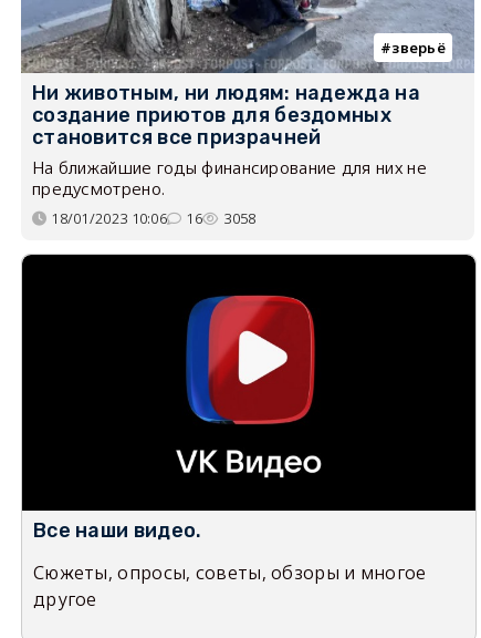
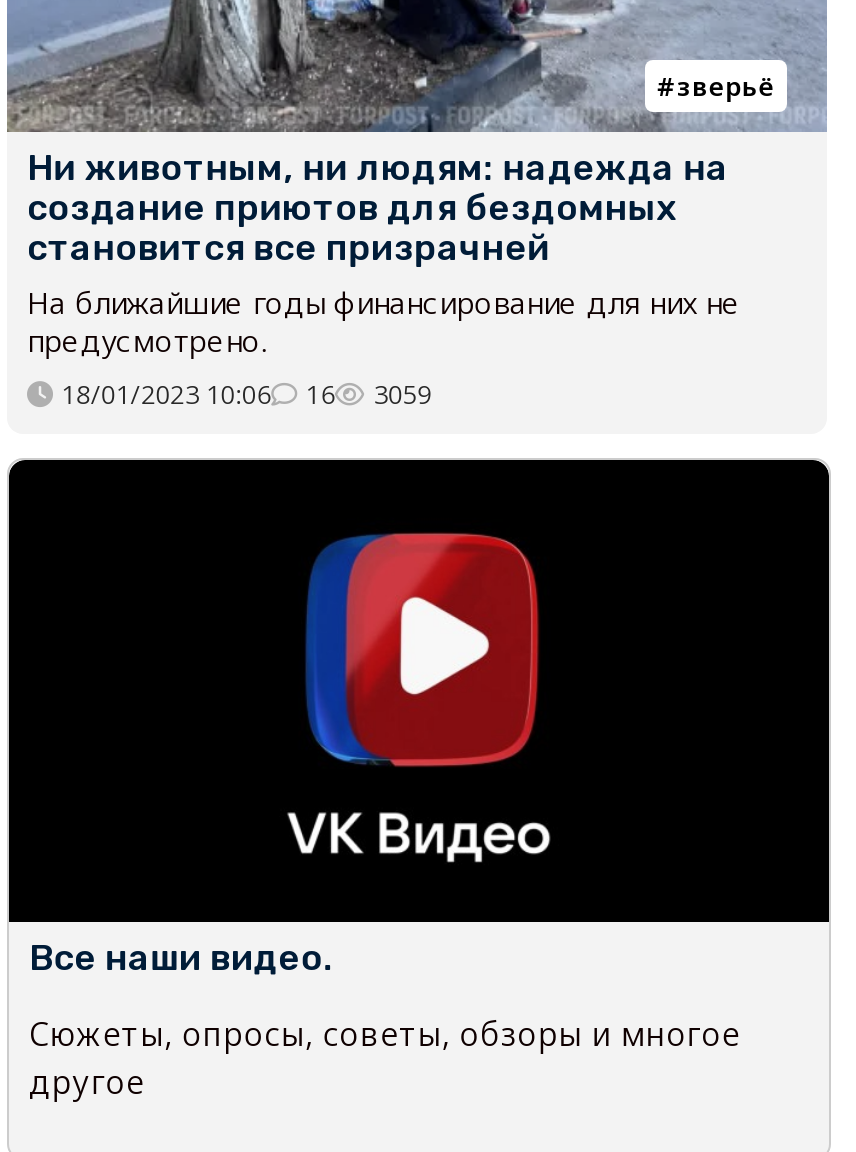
- 18/01/2023 10:06 16 3058
+ 18/01/2023 10:06 16 3059
